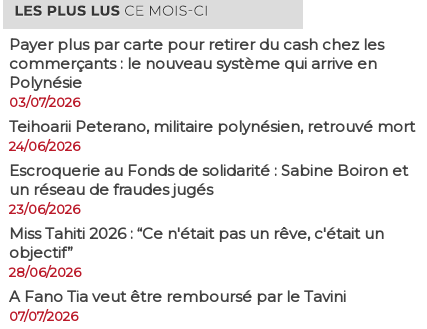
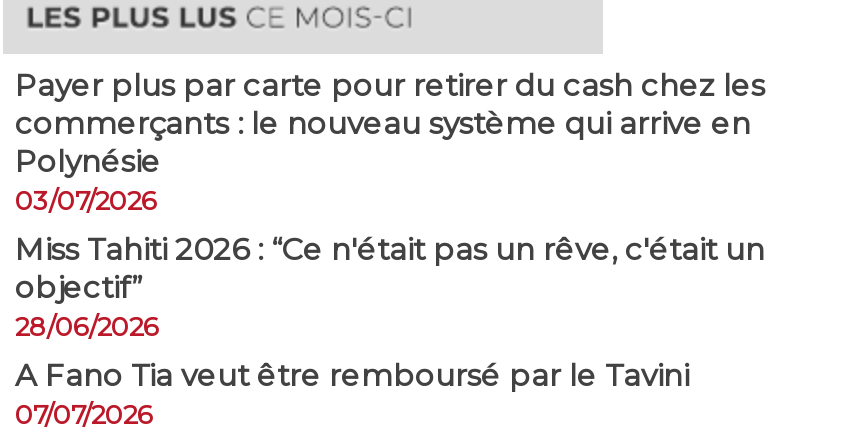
- Teihoarii Peterano, militaire polynésien, retrouvé mort
- 24/06/2026
- Escroquerie au Fonds de solidarité : Sabine Boiron et
- un réseau de fraudes jugés
- 23/06/2026
